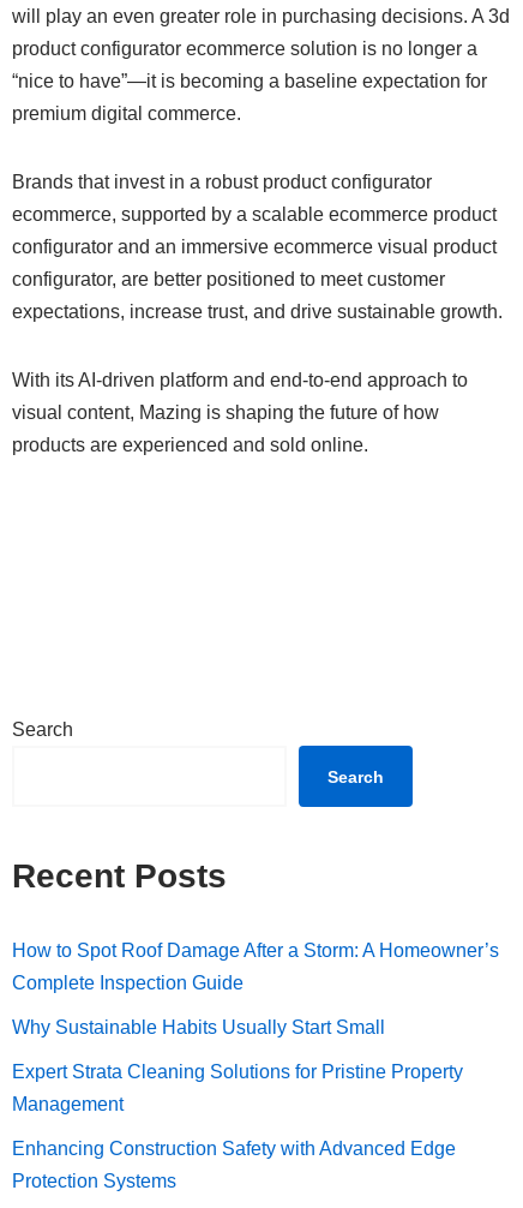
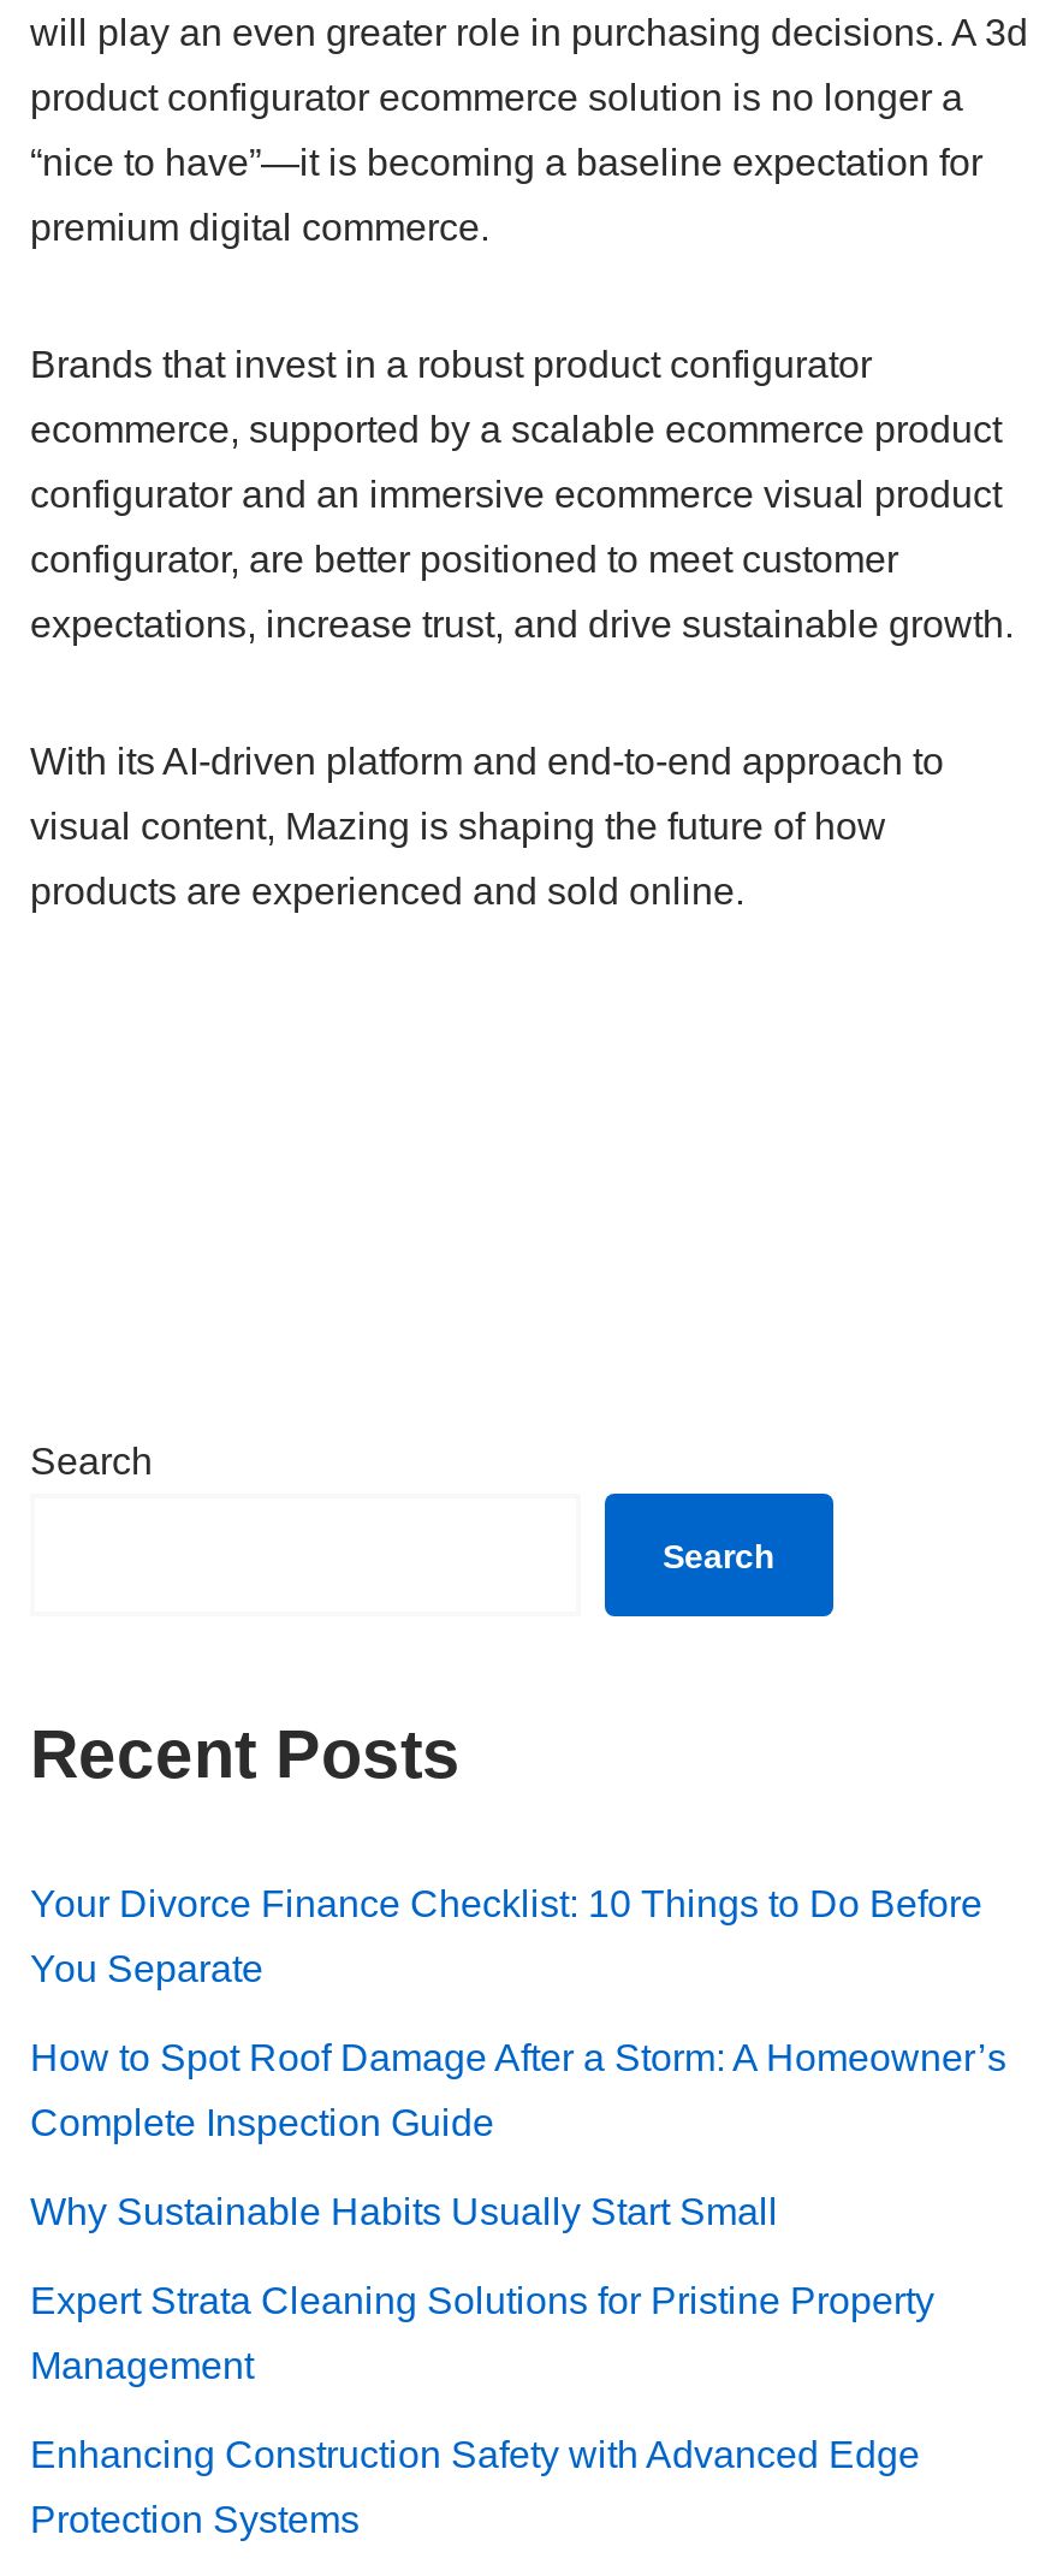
+ Your Divorce Finance Checklist: 10 Things to Do Before
+ You Separate
